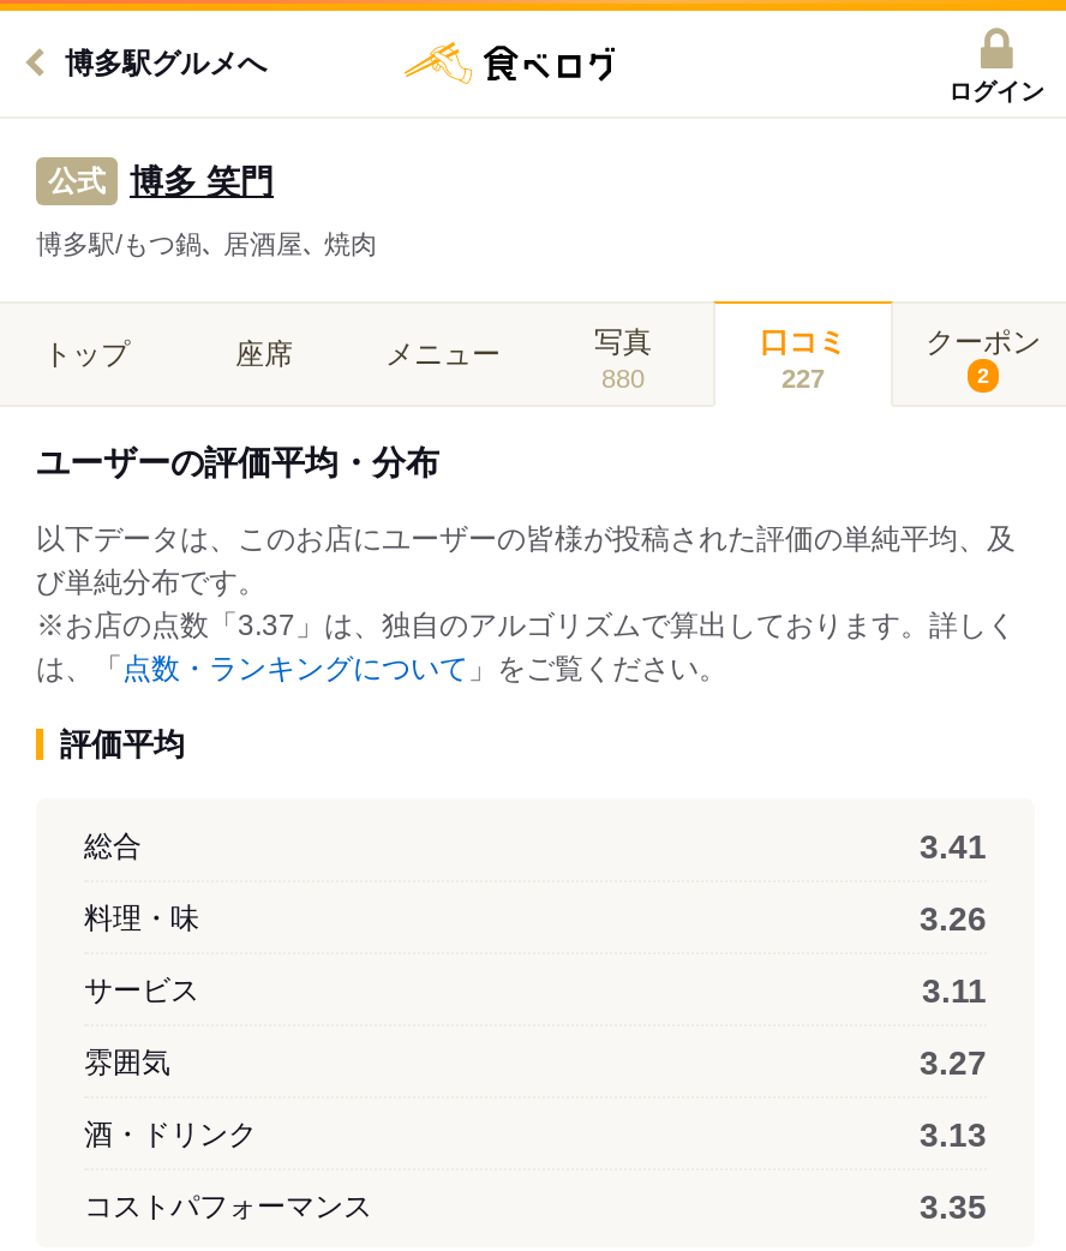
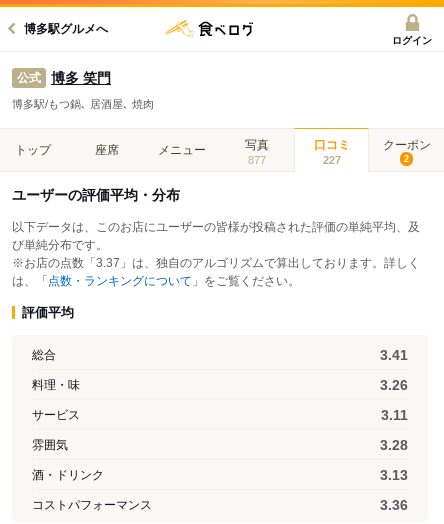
- 880
+ 877

- 3.27
+ 3.28

- 3.35
+ 3.36
